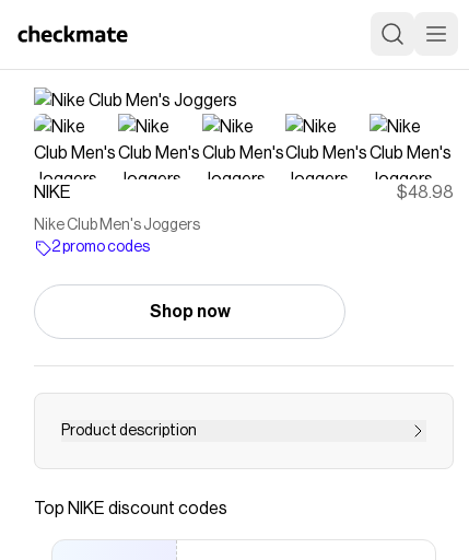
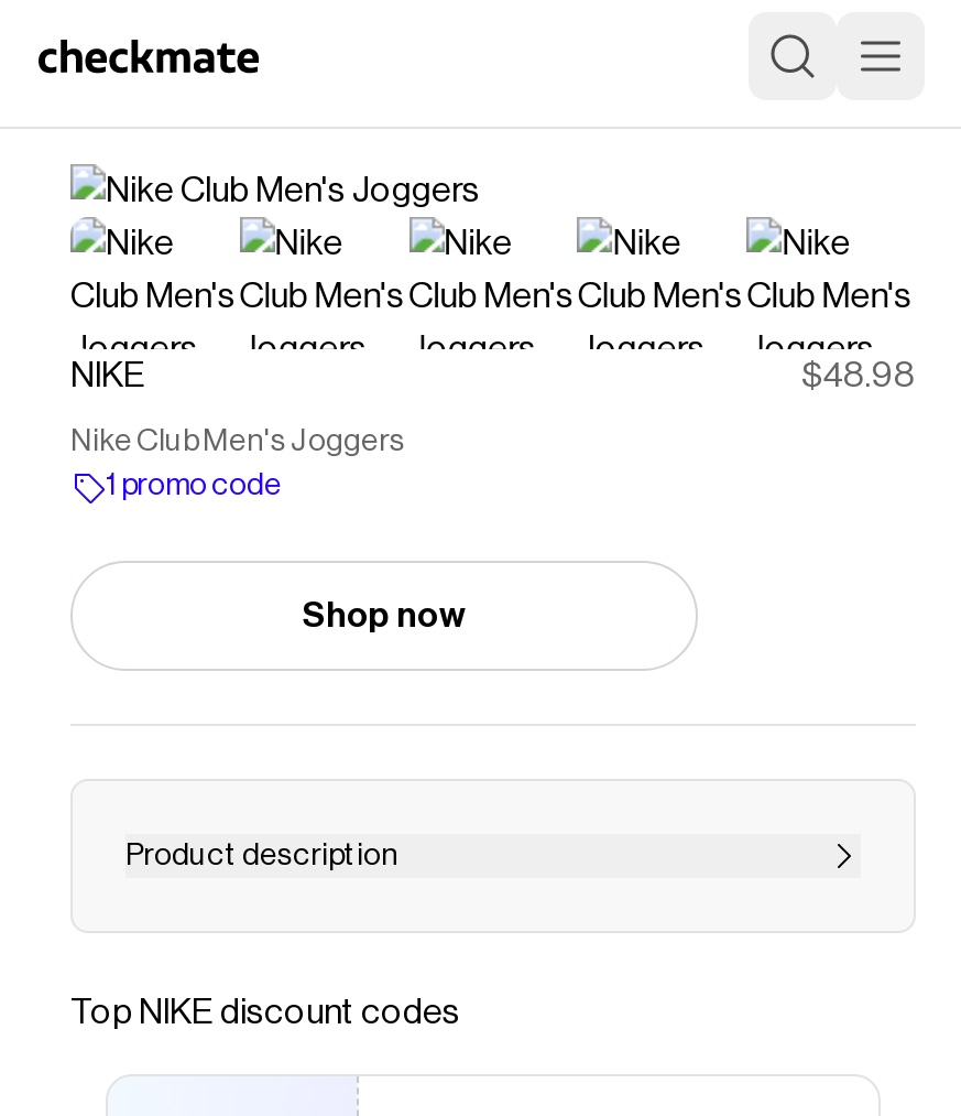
- 2 promo codes
+ 1 promo code
